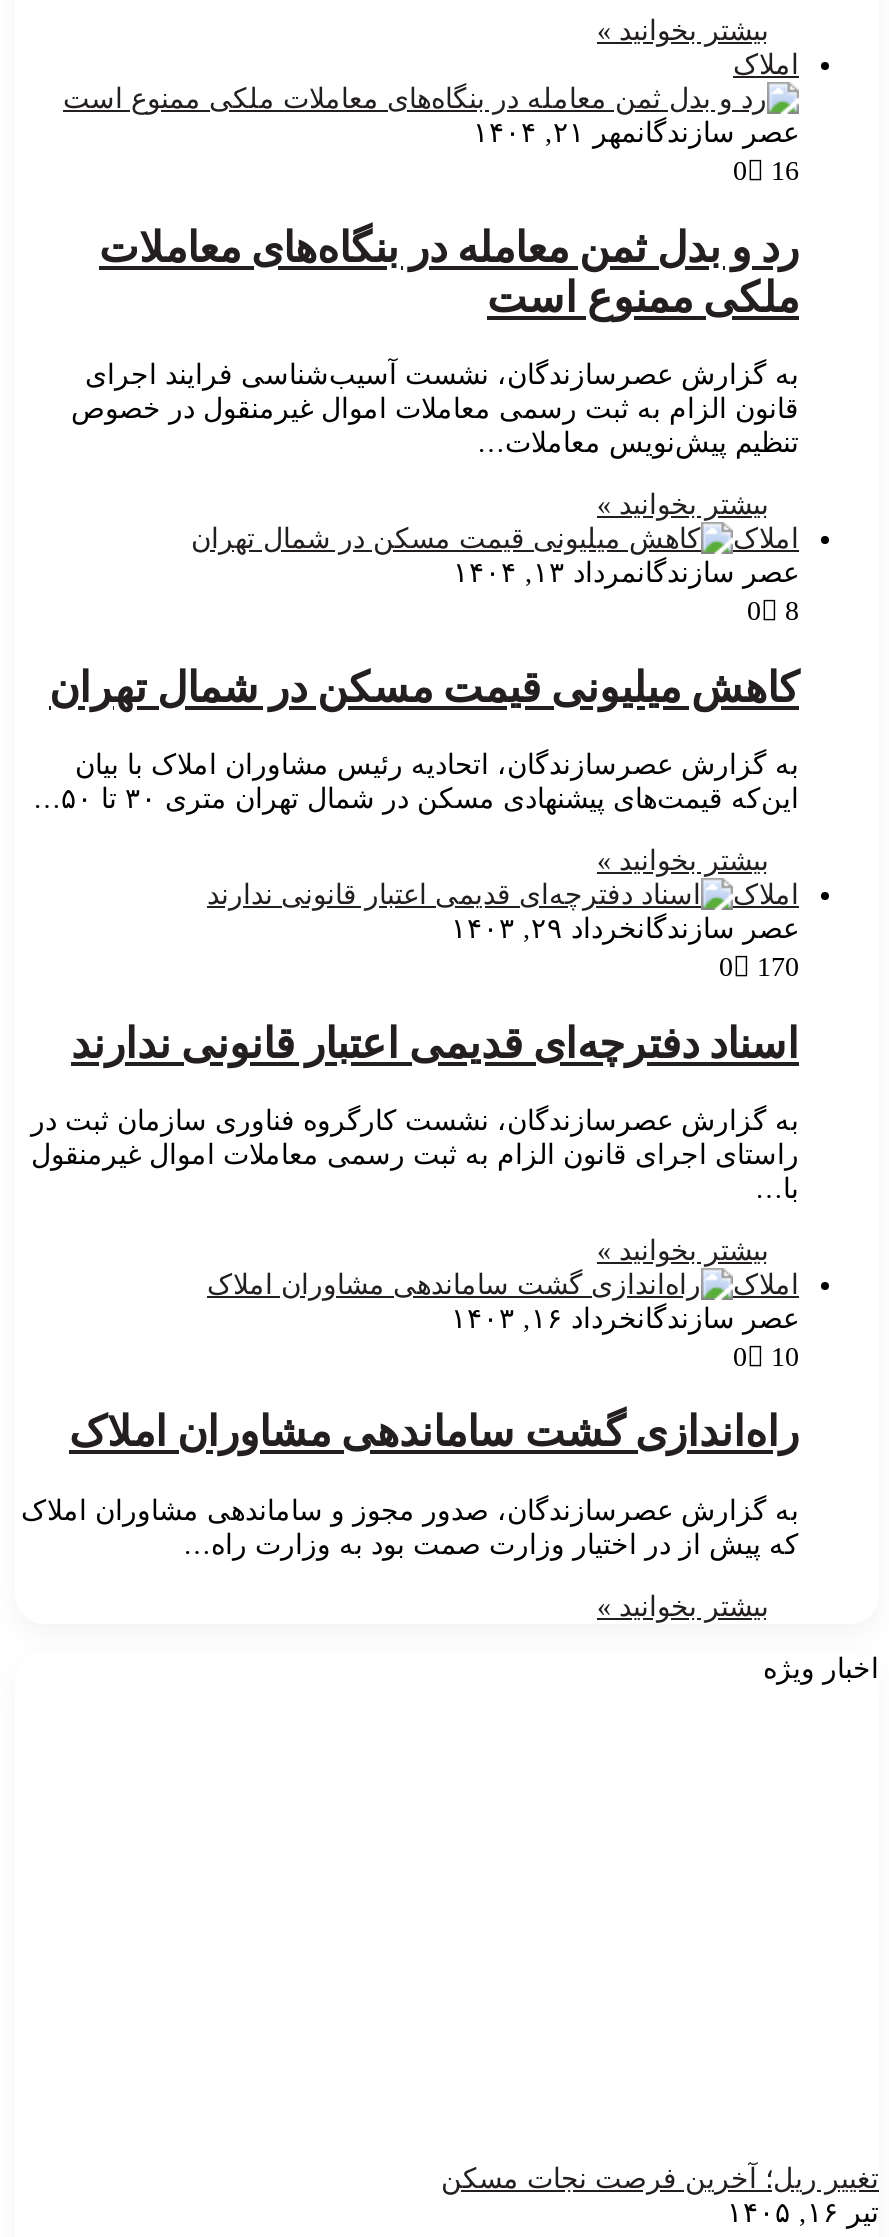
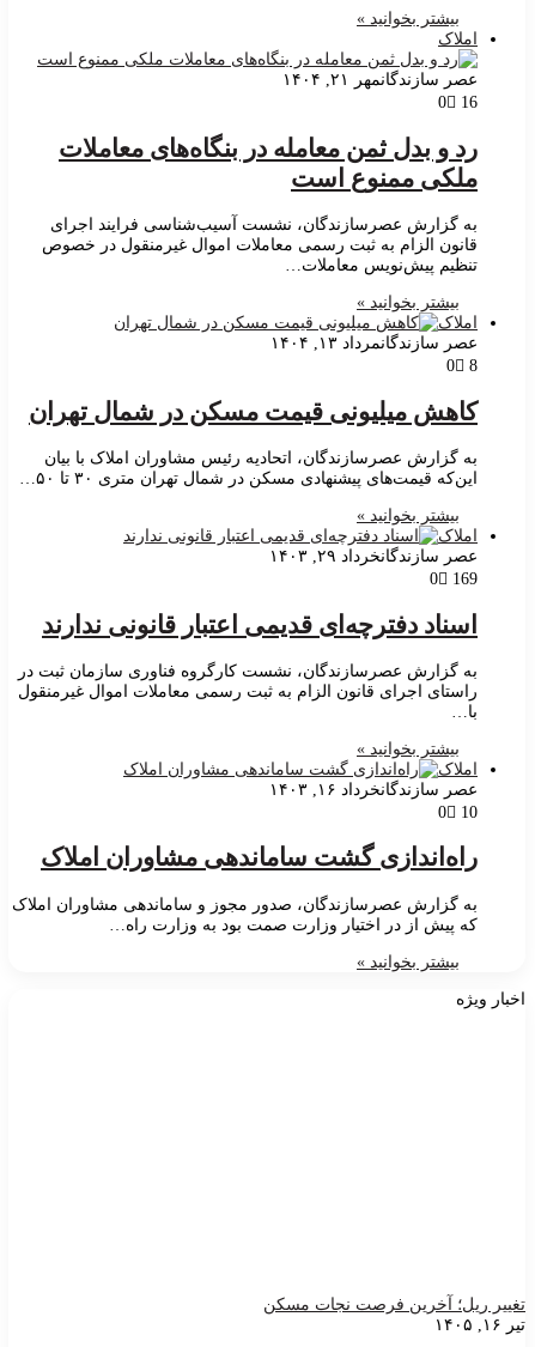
- 0 170
+ 0 169
